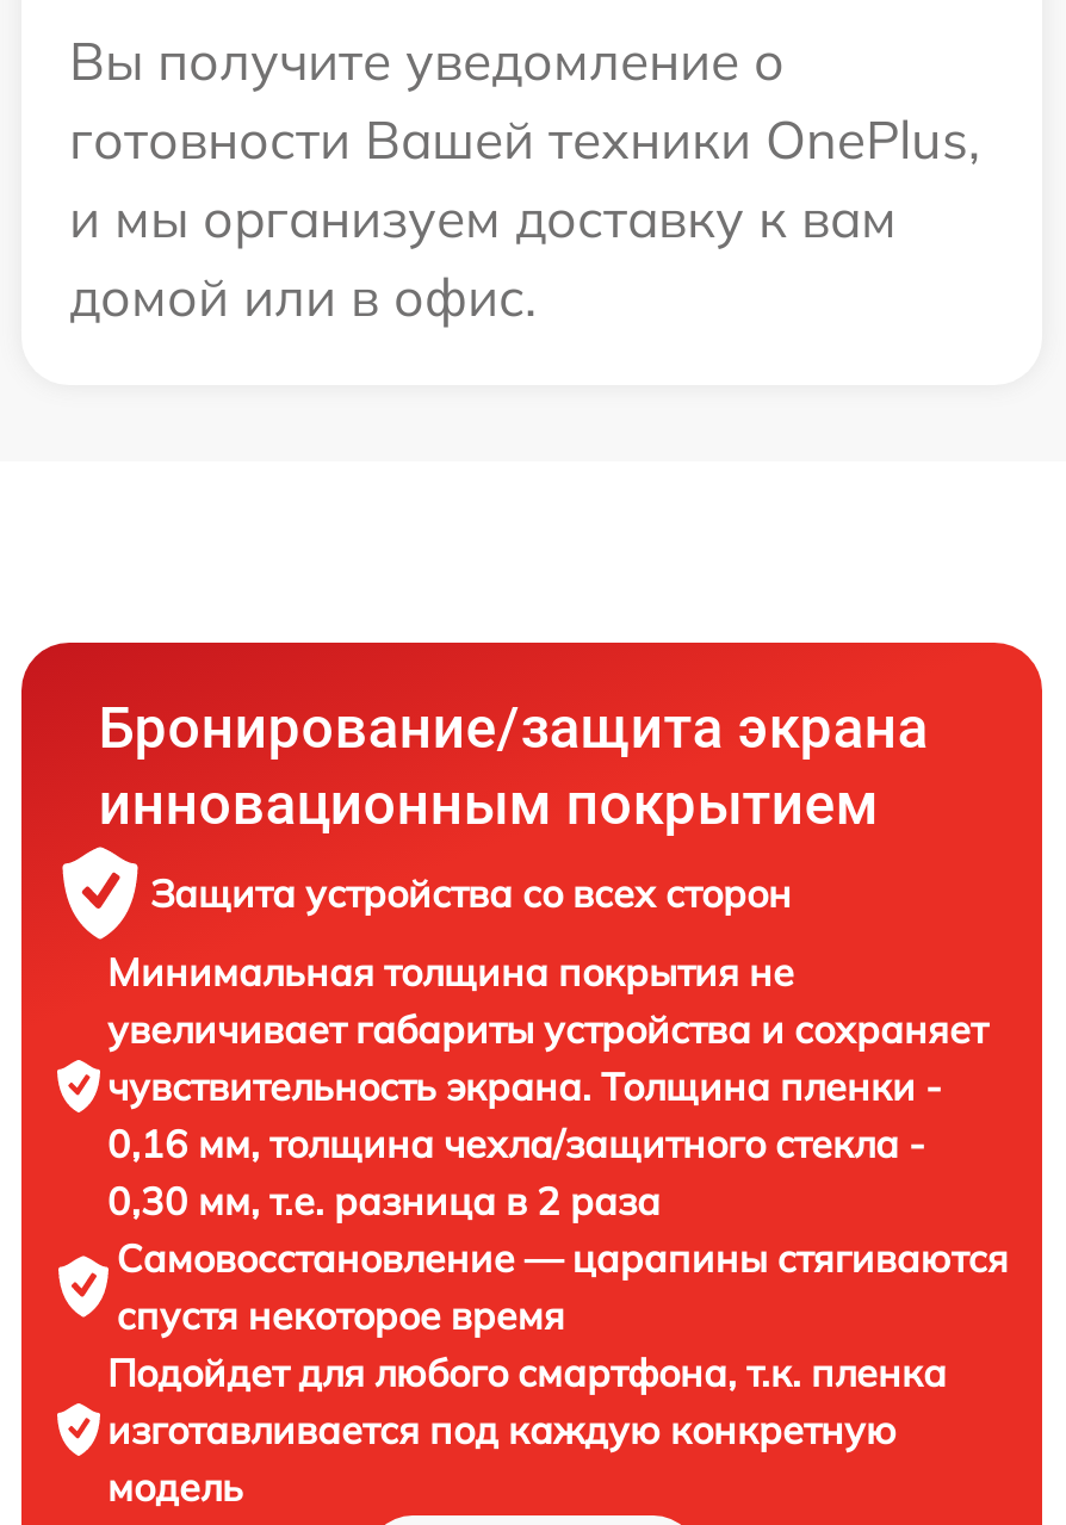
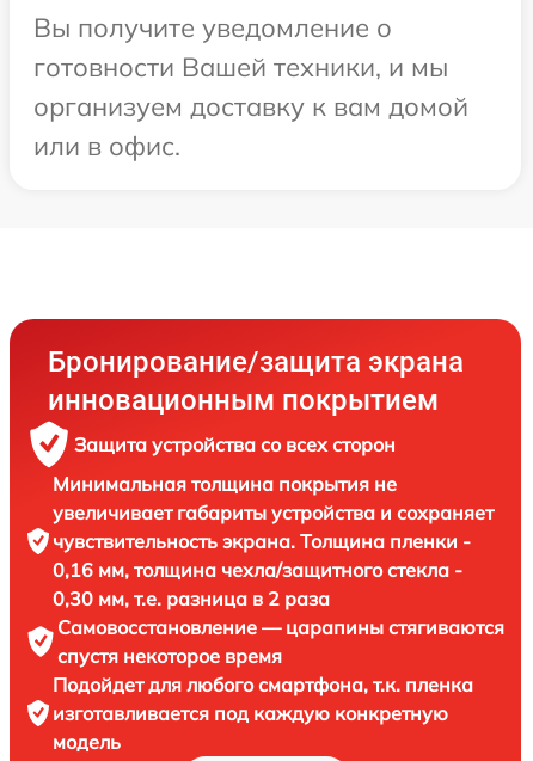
- готовности Вашей техники OnePlus,
- и мы организуем доставку к вам
- домой или в офис.
+ готовности Вашей техники, и мы
+ организуем доставку к вам домой
+ или в офис.
